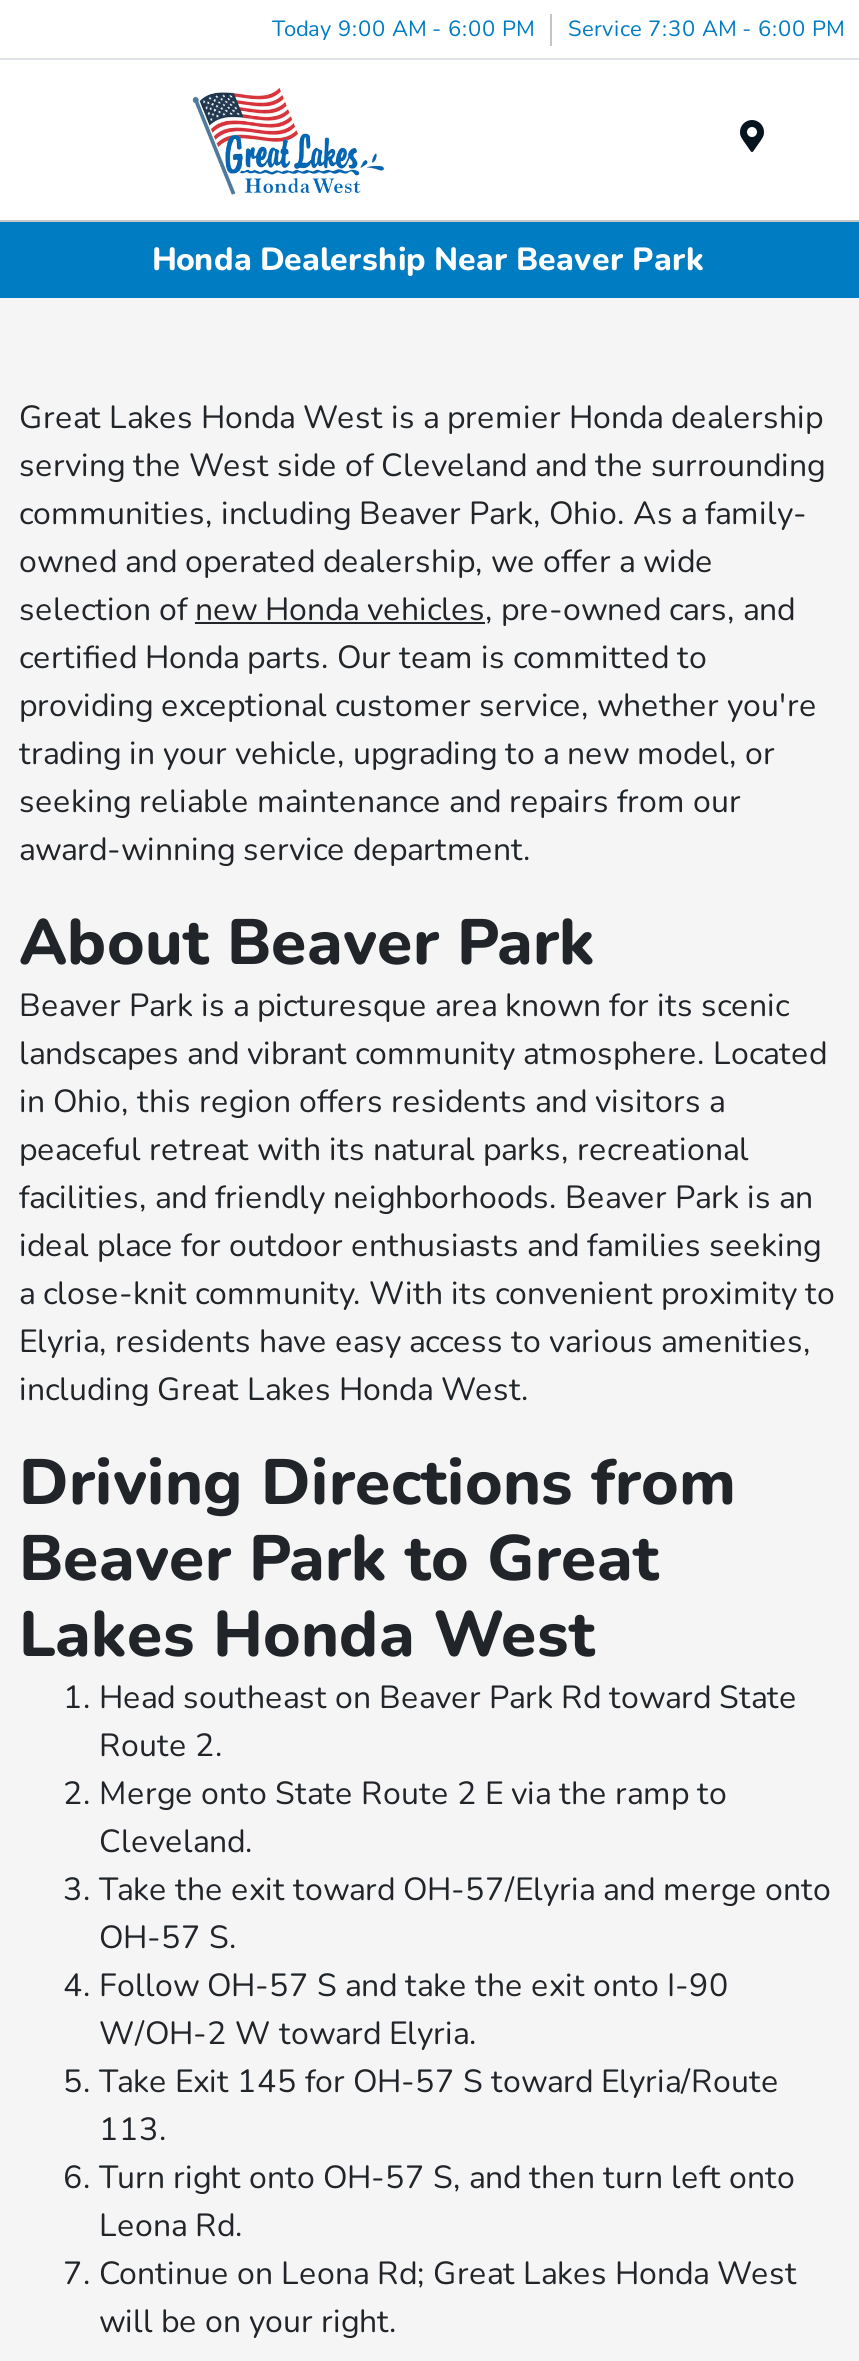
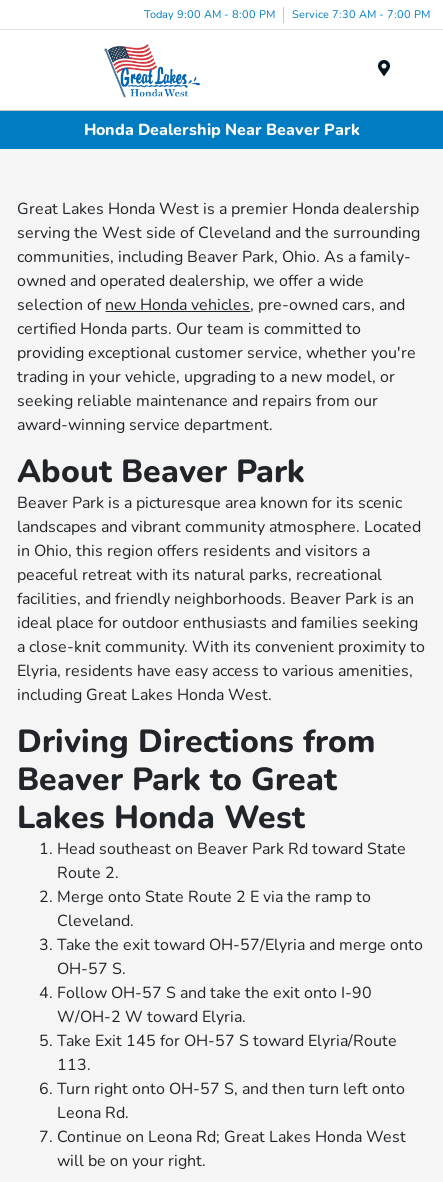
- Today 9:00 AM - 6:00 PM
+ Today 9:00 AM - 8:00 PM

- Service 7:30 AM - 6:00 PM
+ Service 7:30 AM - 7:00 PM
